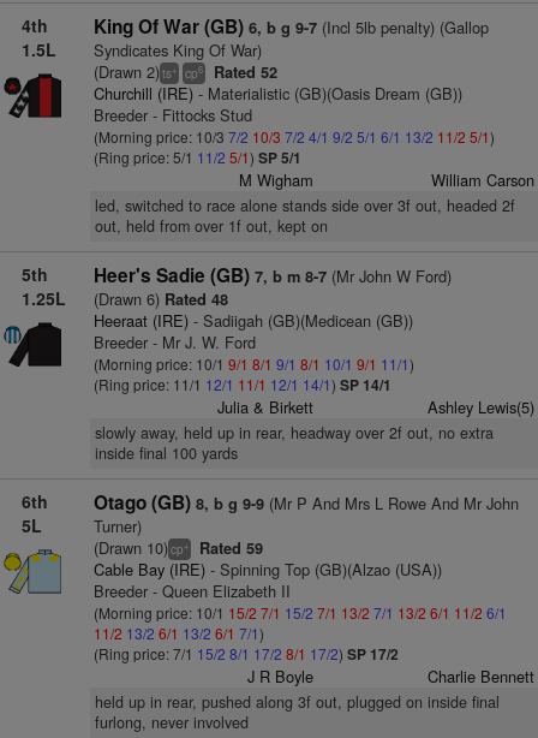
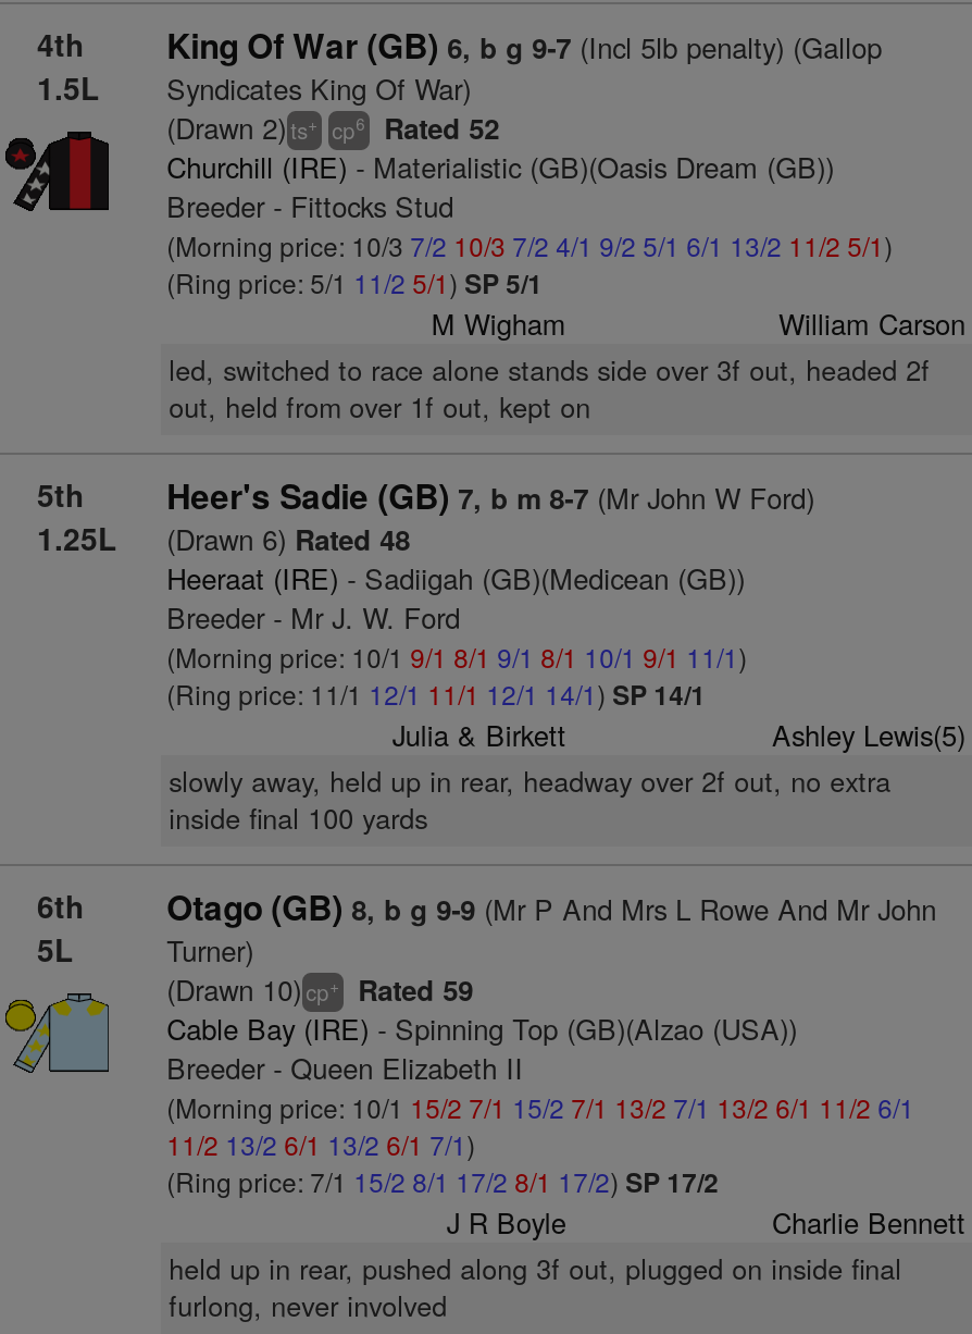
- [image]
